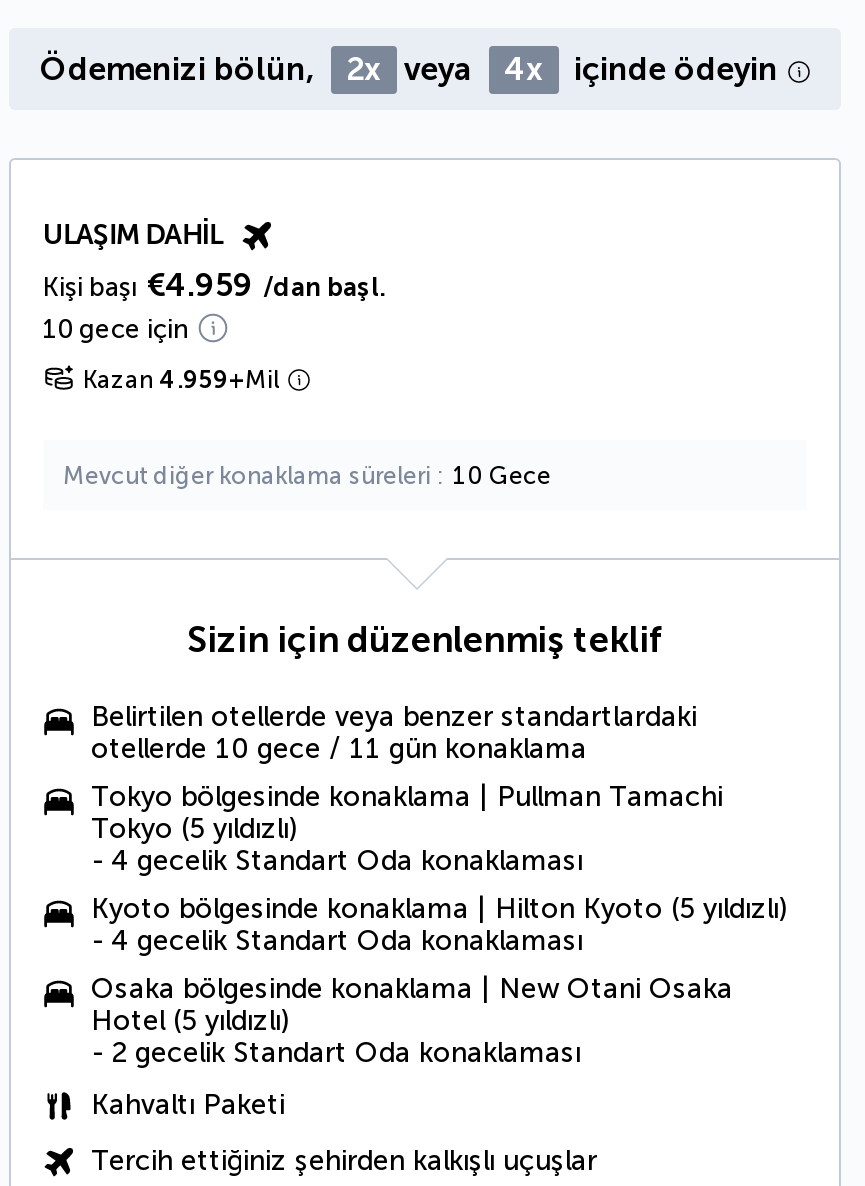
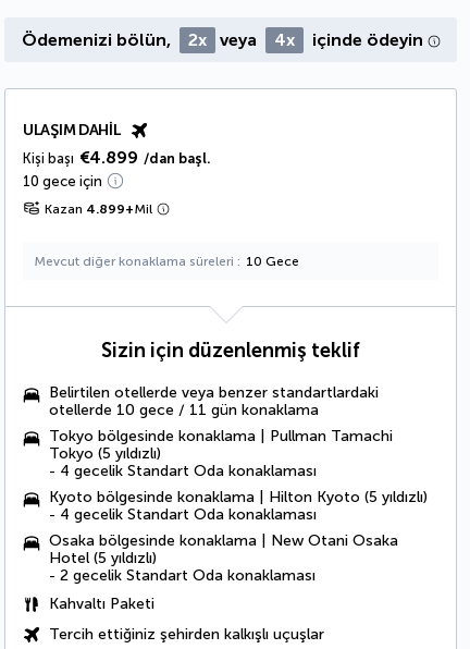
- Kişi başı €4.959 /dan başl.
+ Kişi başı €4.899 /dan başl.

- Kazan 4.959+Mil
+ Kazan 4.899+Mil
